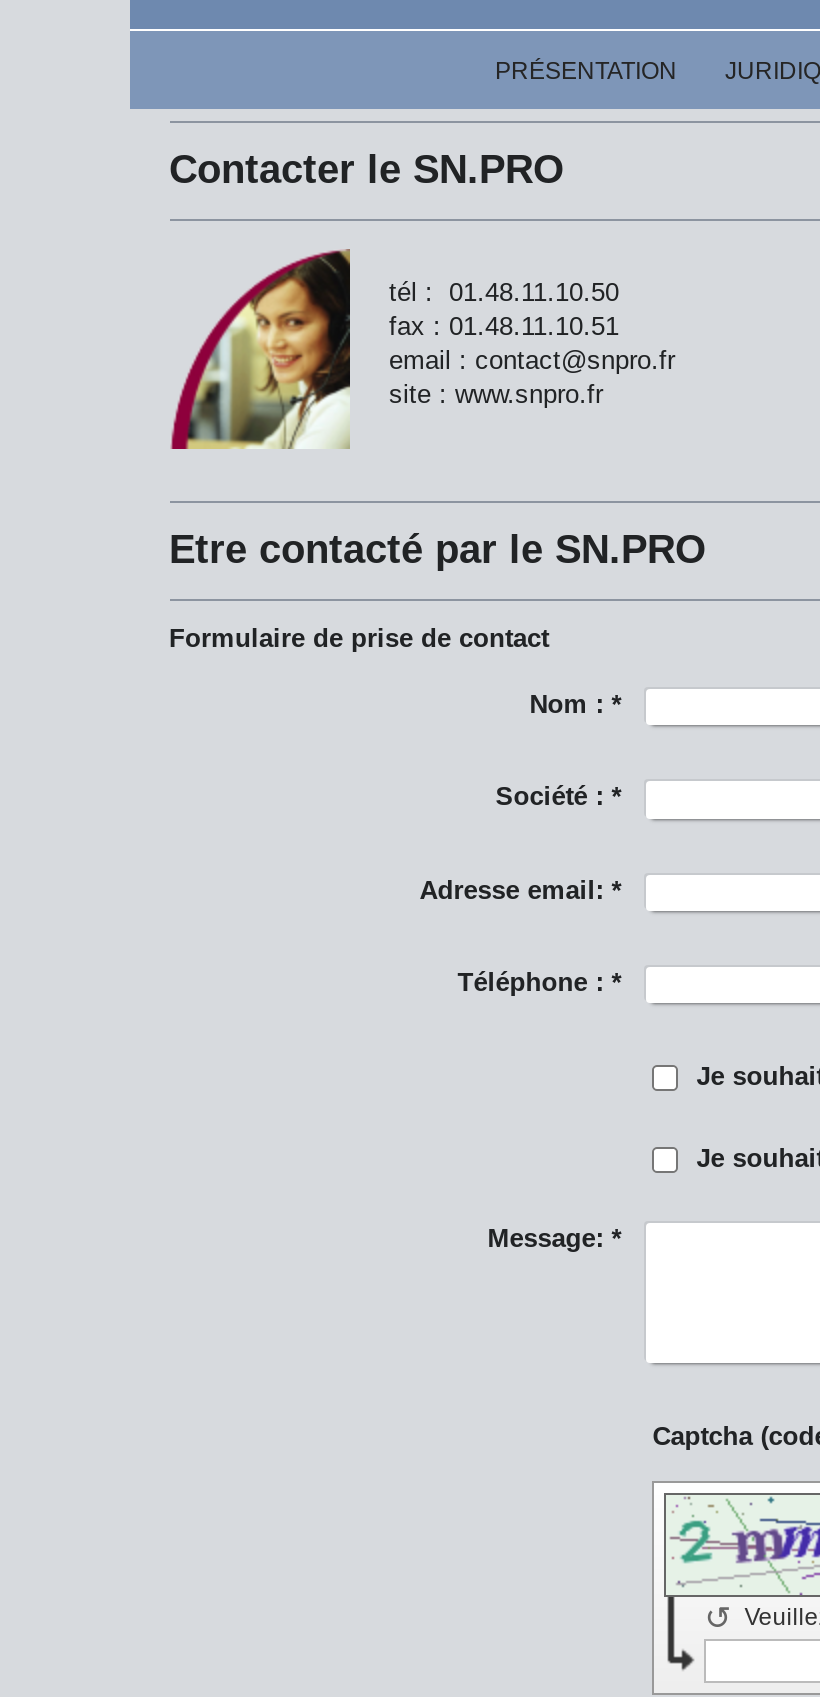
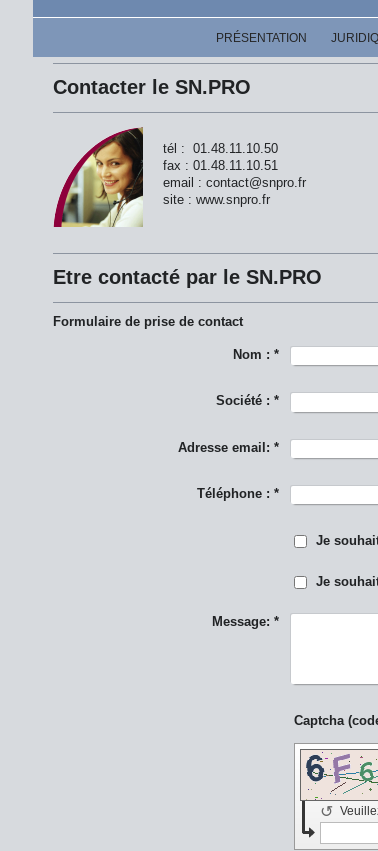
- [image]
+ [image]
